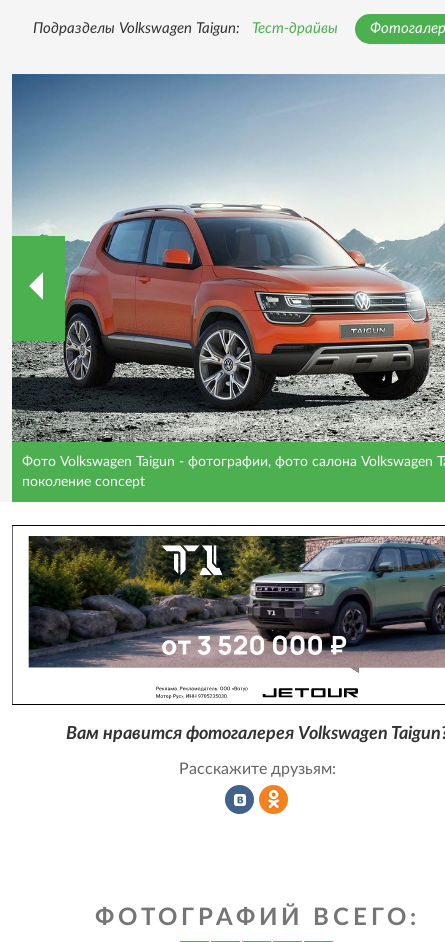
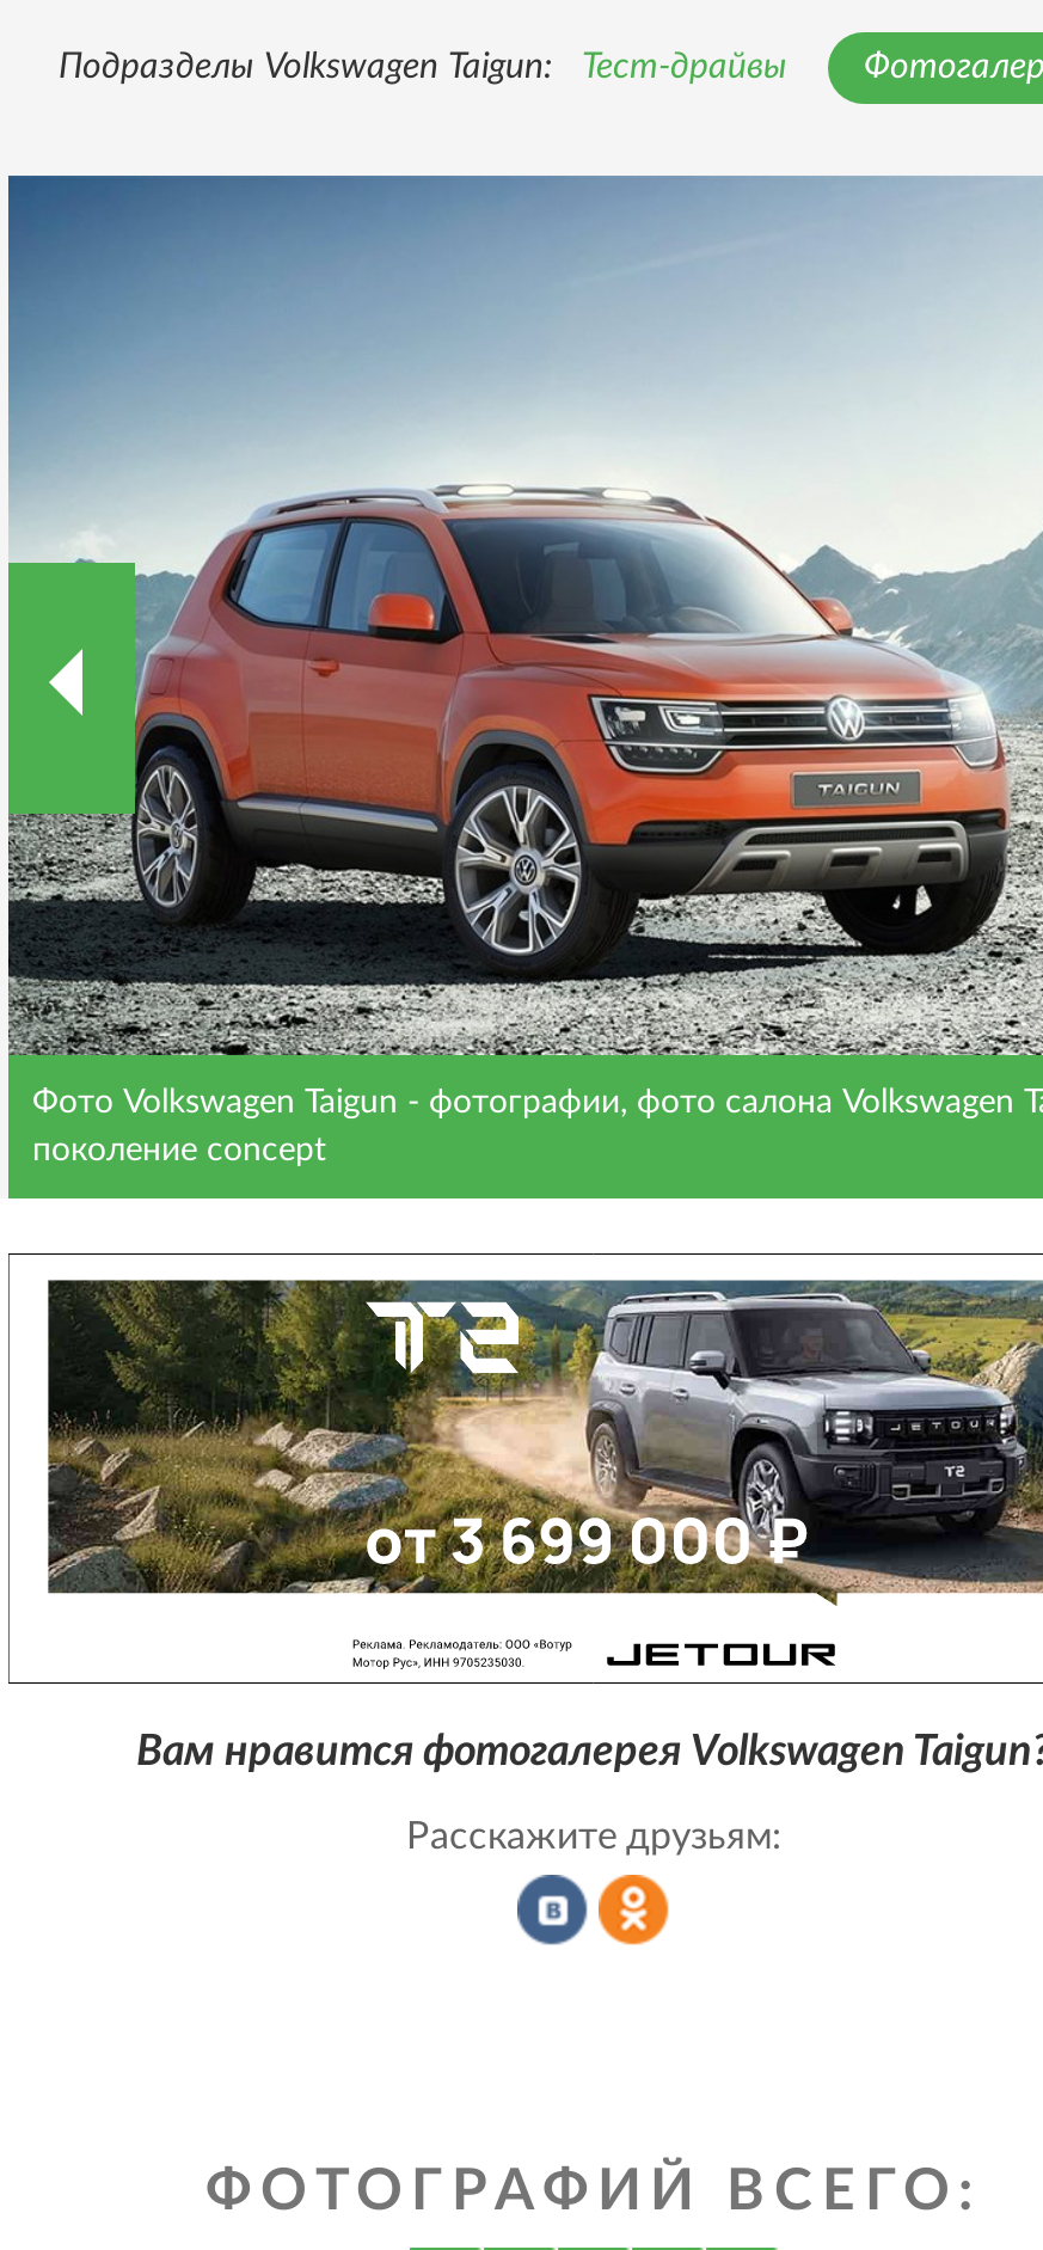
- [image]
+ [image]
